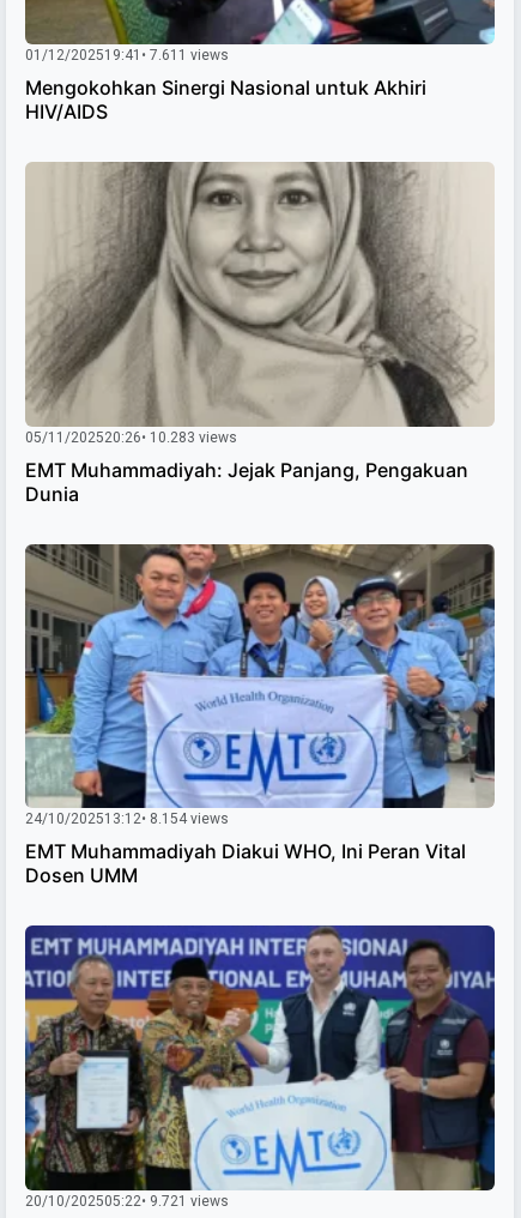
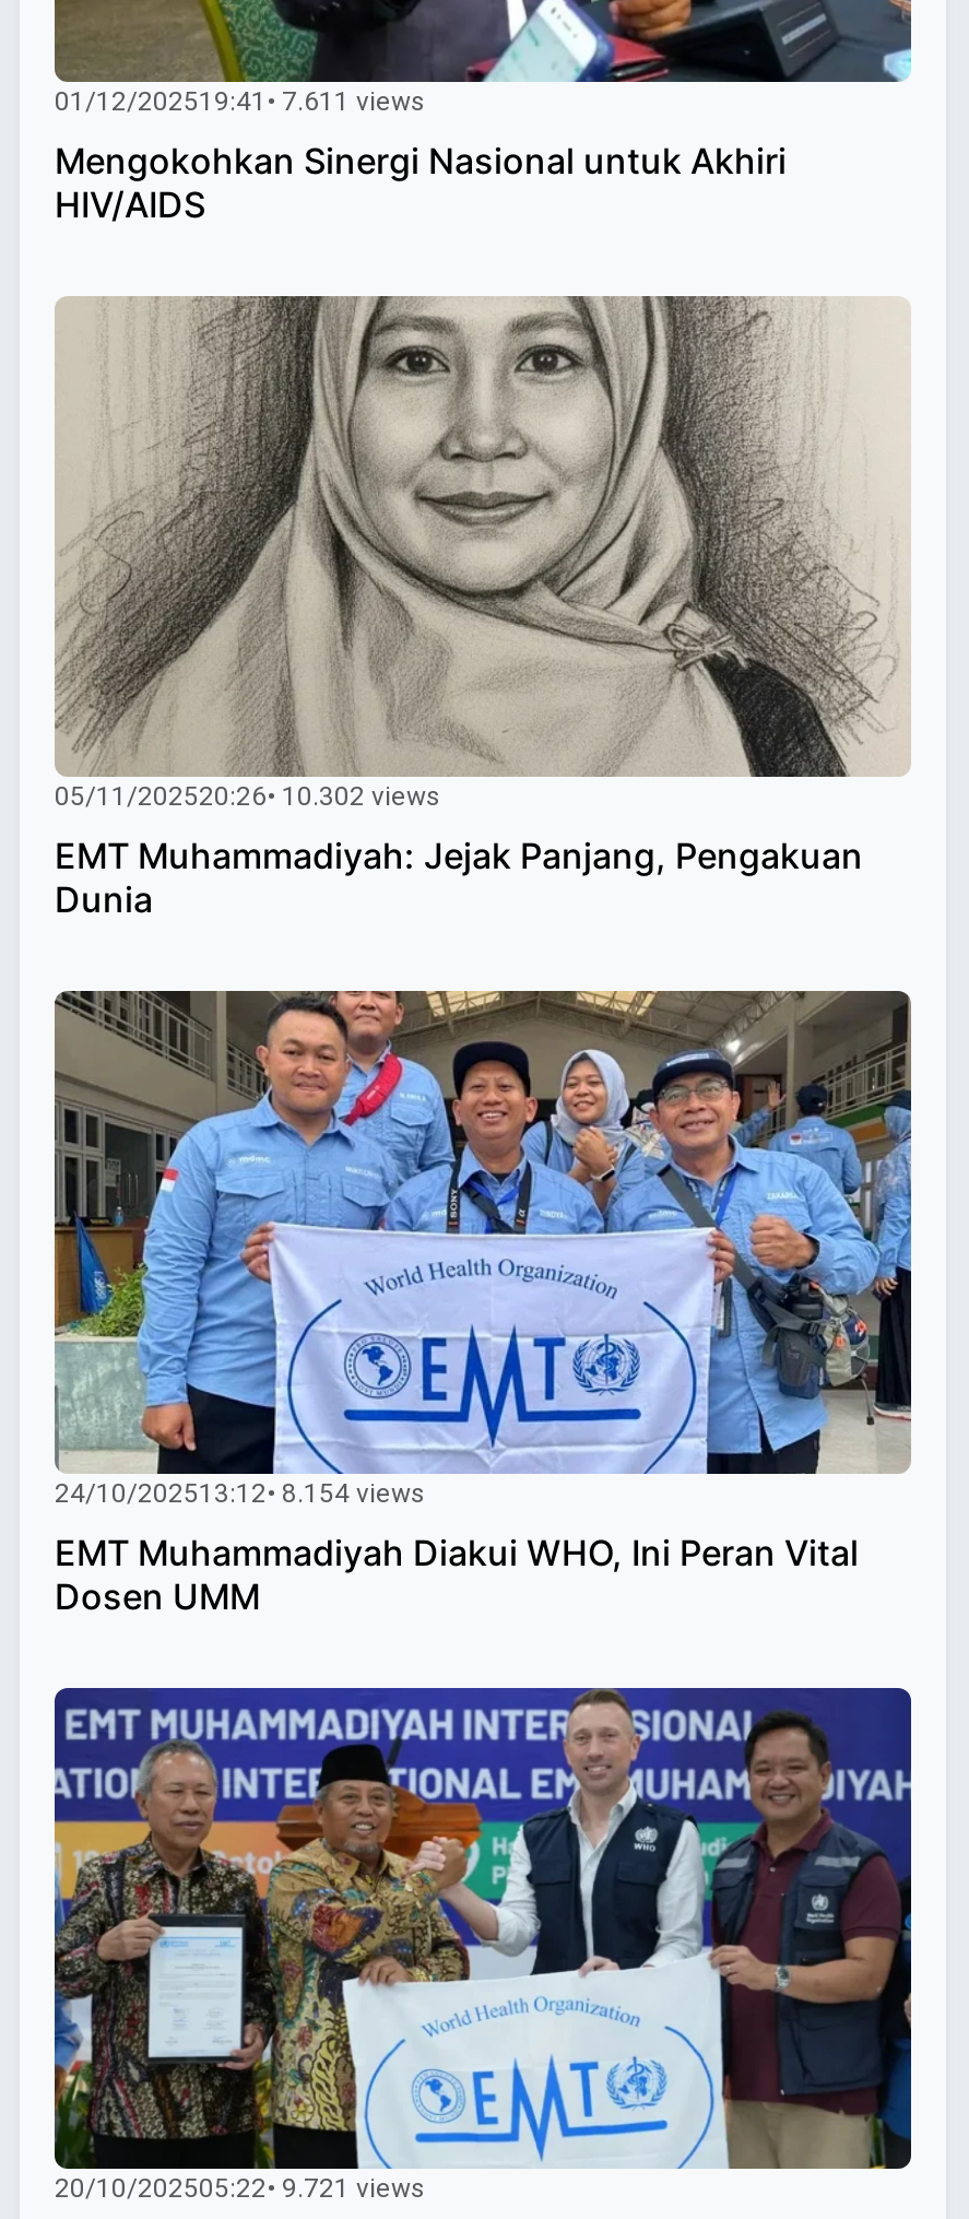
- 05/11/202520:26• 10.283 views
+ 05/11/202520:26• 10.302 views
